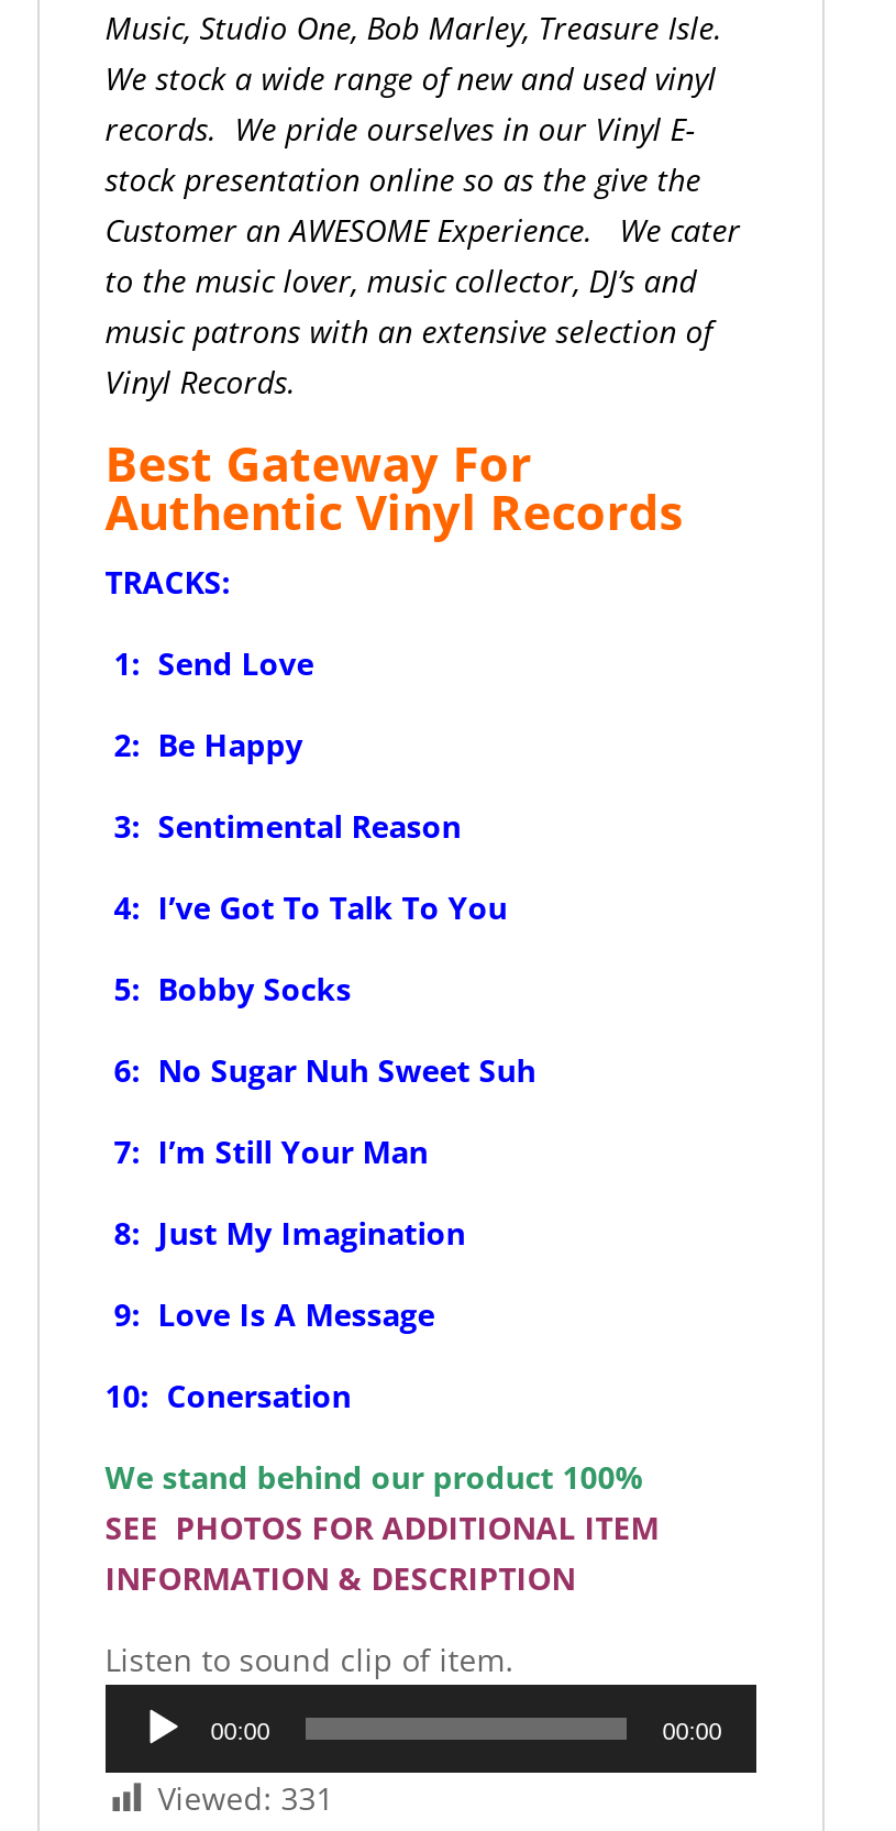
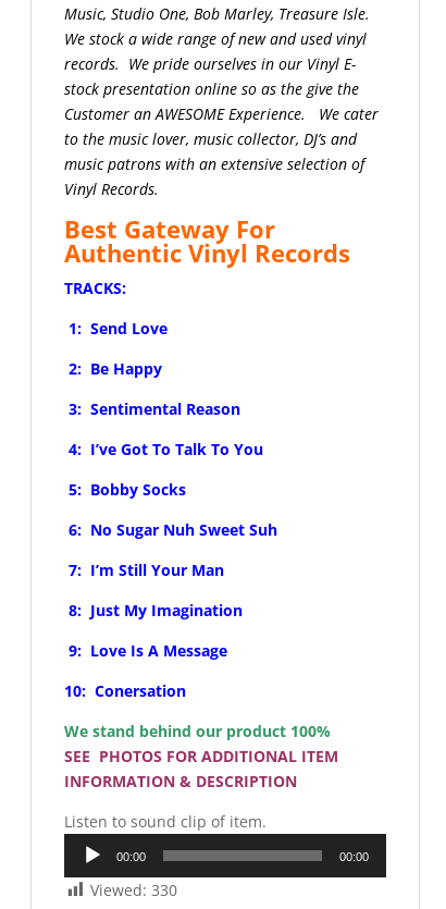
- Viewed: 331
+ Viewed: 330
